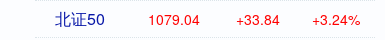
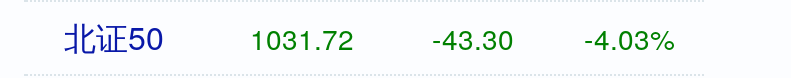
- 1079.04
+ 1031.72

- +33.84
+ -43.30

- +3.24%
+ -4.03%
